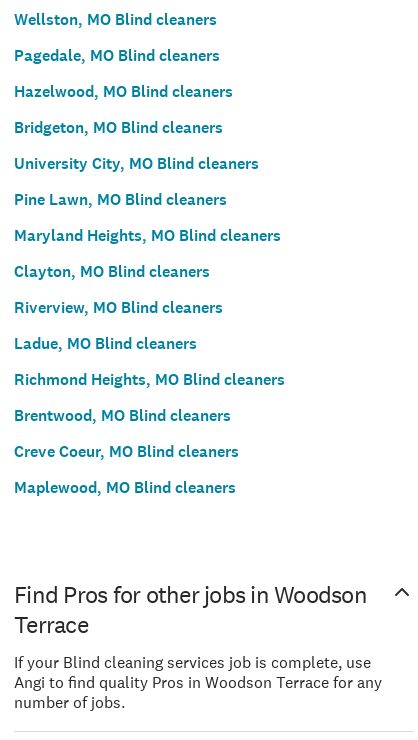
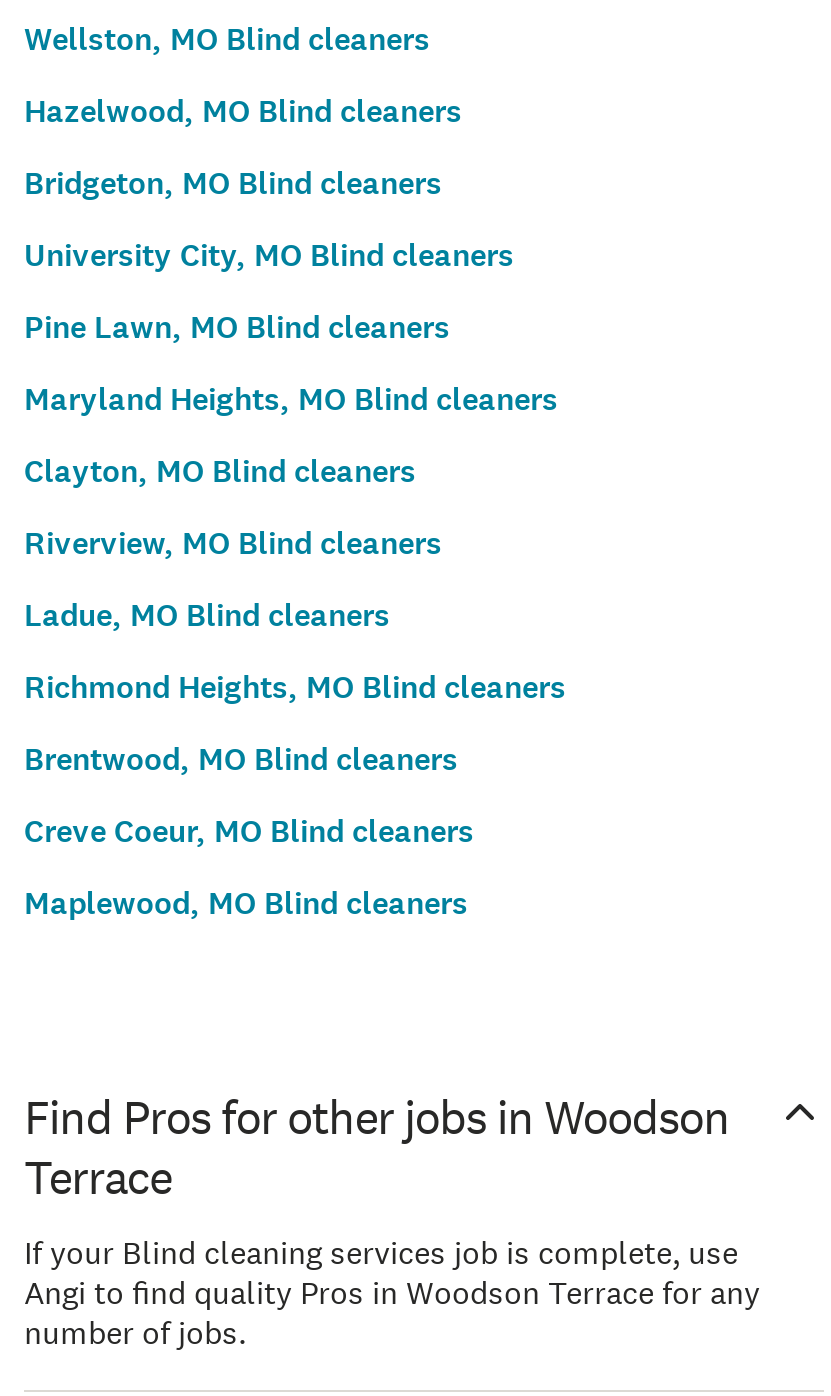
- Pagedale, MO Blind cleaners
